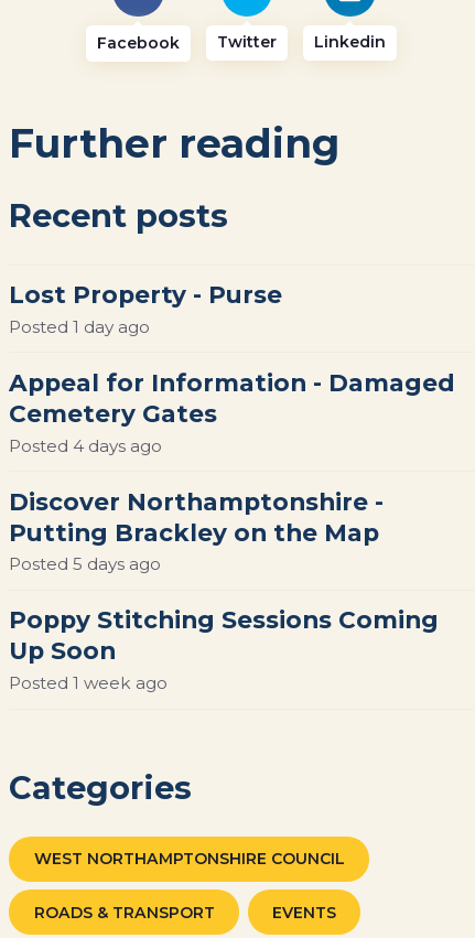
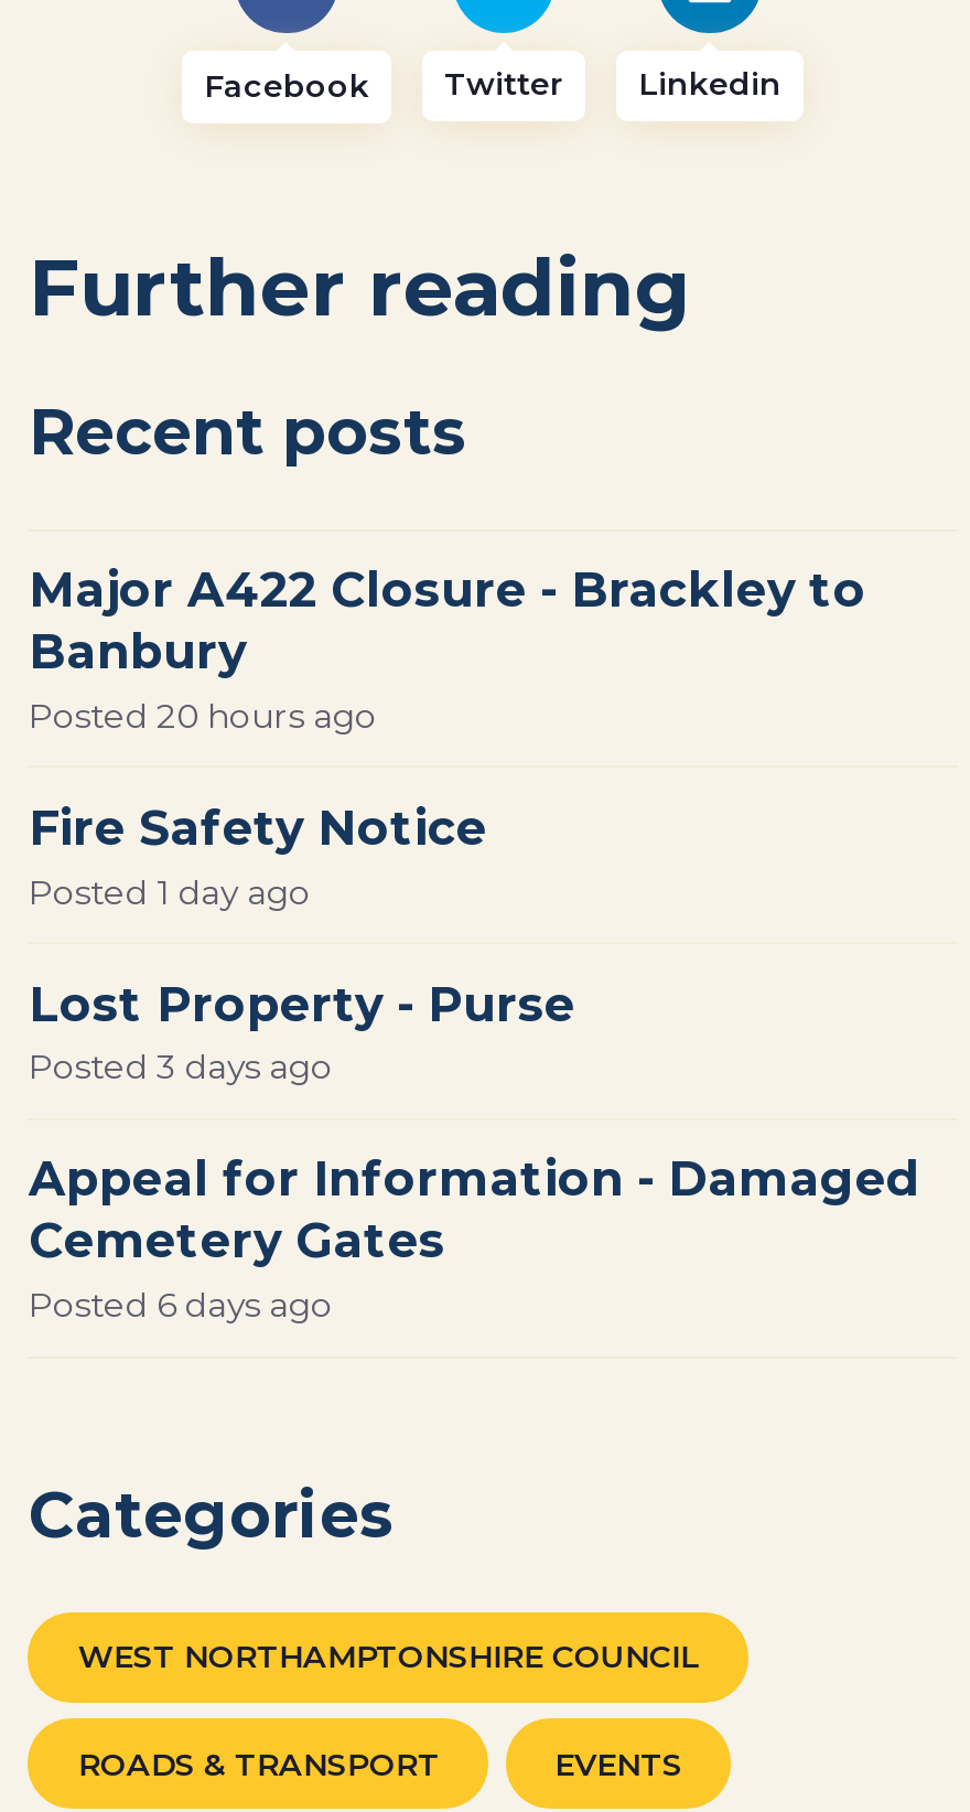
+ Major A422 Closure - Brackley to
+ Banbury
+ Posted 20 hours ago
+ Fire Safety Notice

moved down: Lost Property - Purse

+ Posted 3 days ago

moved up: Posted 1 day ago

moved down: Appeal for Information - Damaged | Cemetery Gates

- Posted 4 days ago
- Discover Northamptonshire -
- Putting Brackley on the Map
- Posted 5 days ago
- Poppy Stitching Sessions Coming
- Up Soon
- Posted 1 week ago
+ Posted 6 days ago
